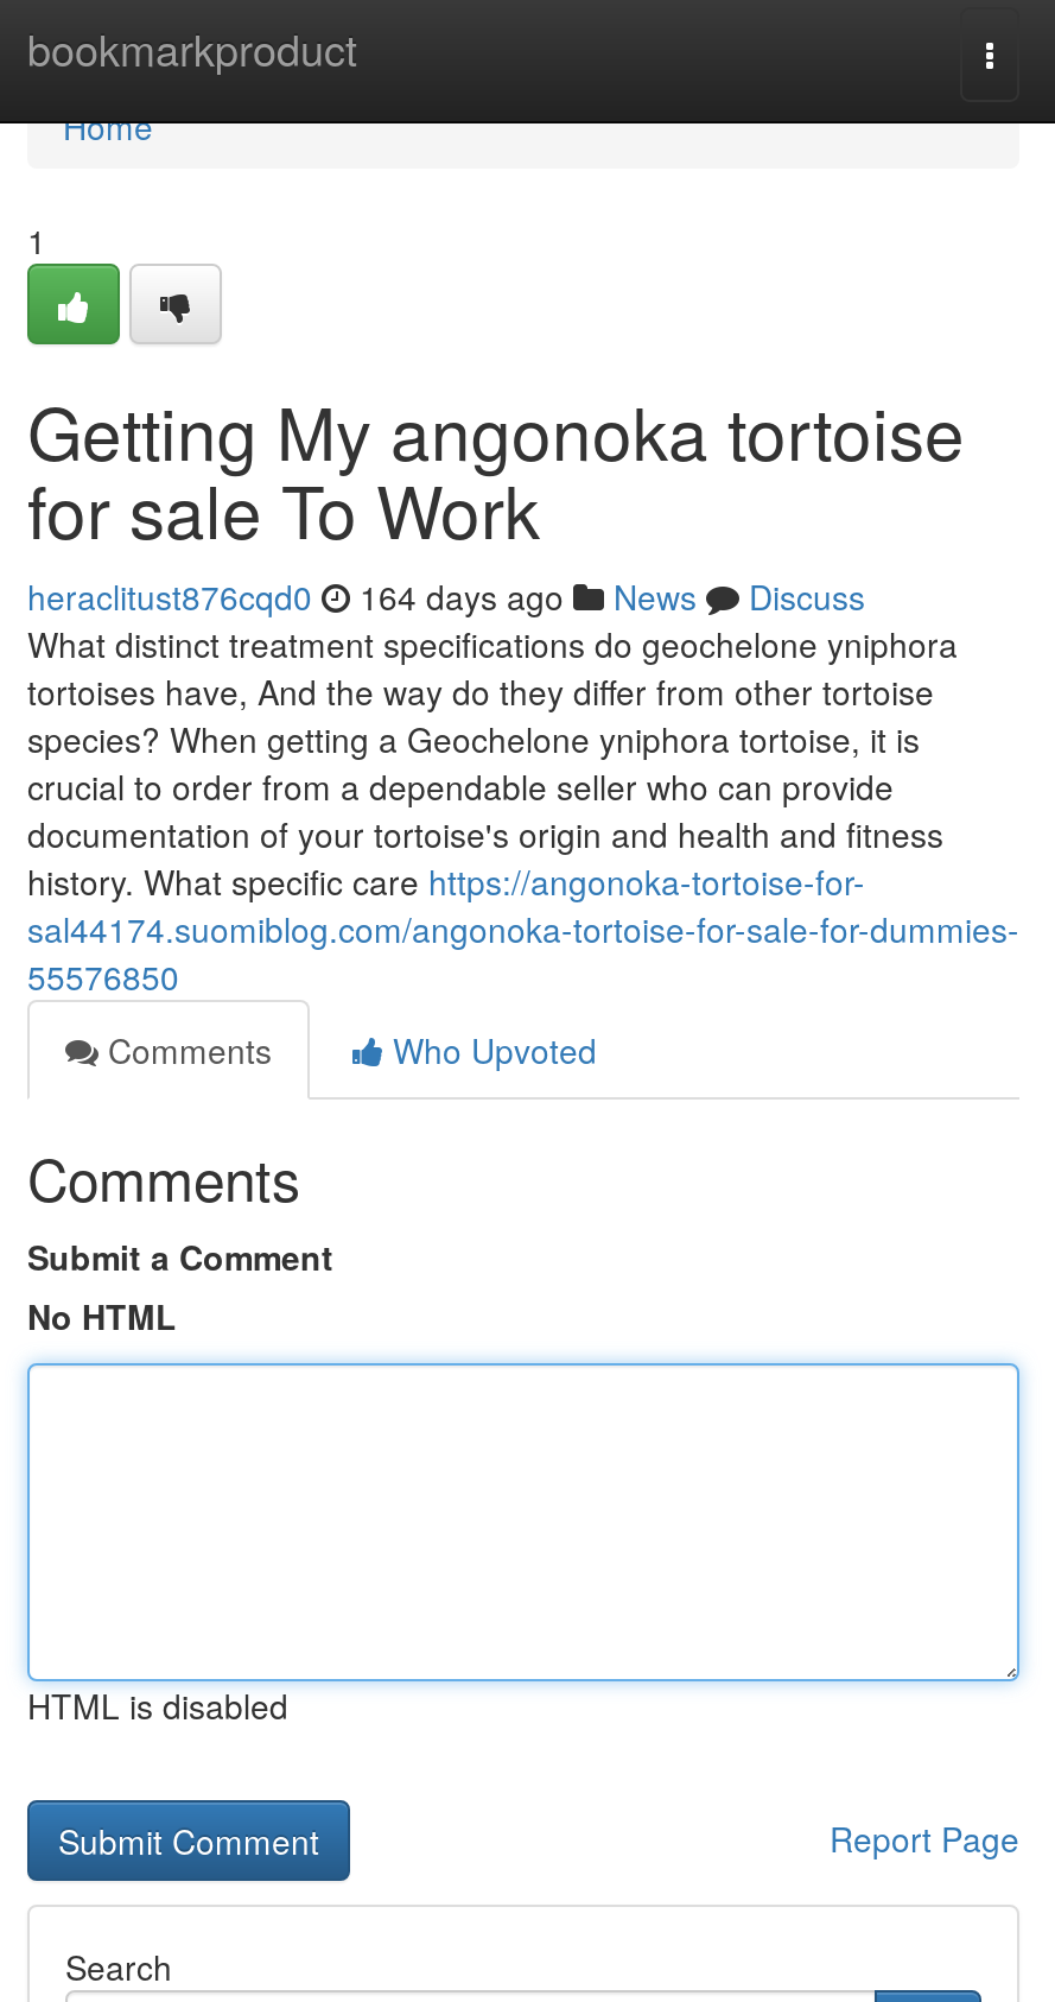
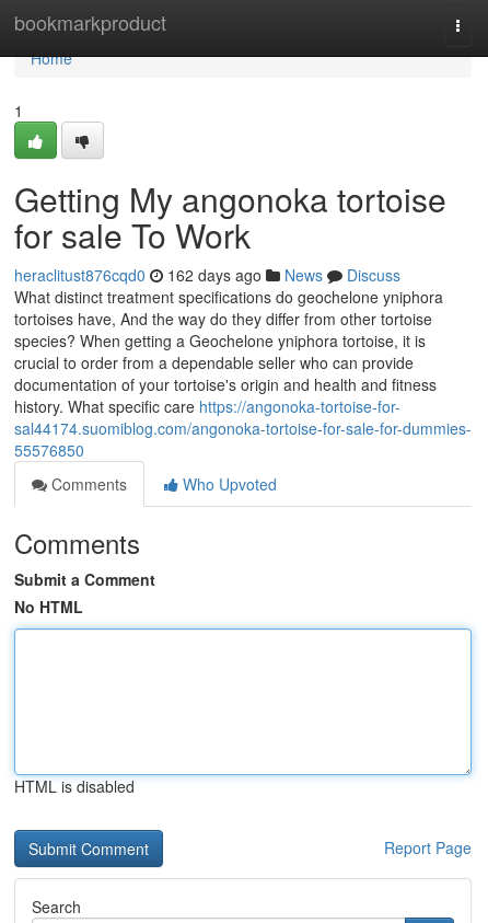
- heraclitust876cqd0 164 days ago News Discuss
+ heraclitust876cqd0 162 days ago News Discuss
